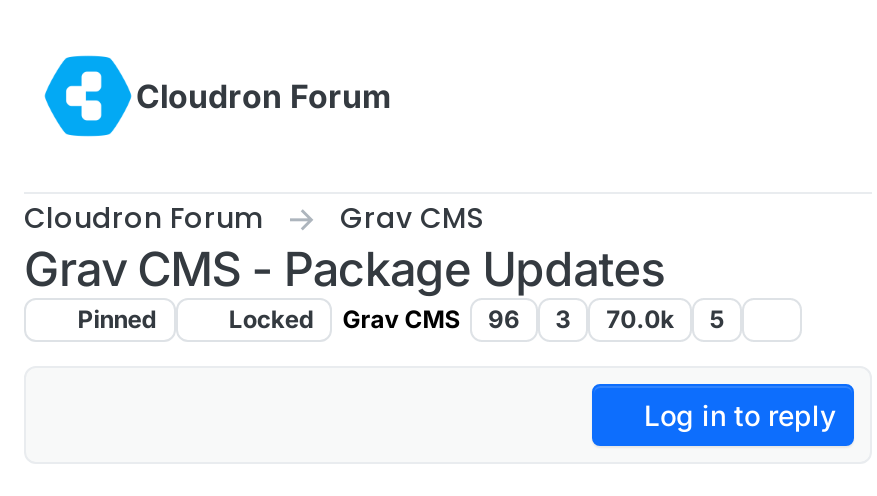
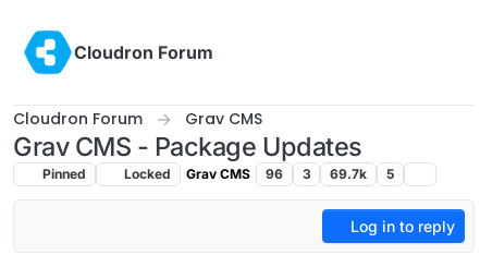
- Locked Grav CMS 96 3 70.0k 5
+ Locked Grav CMS 96 3 69.7k 5
